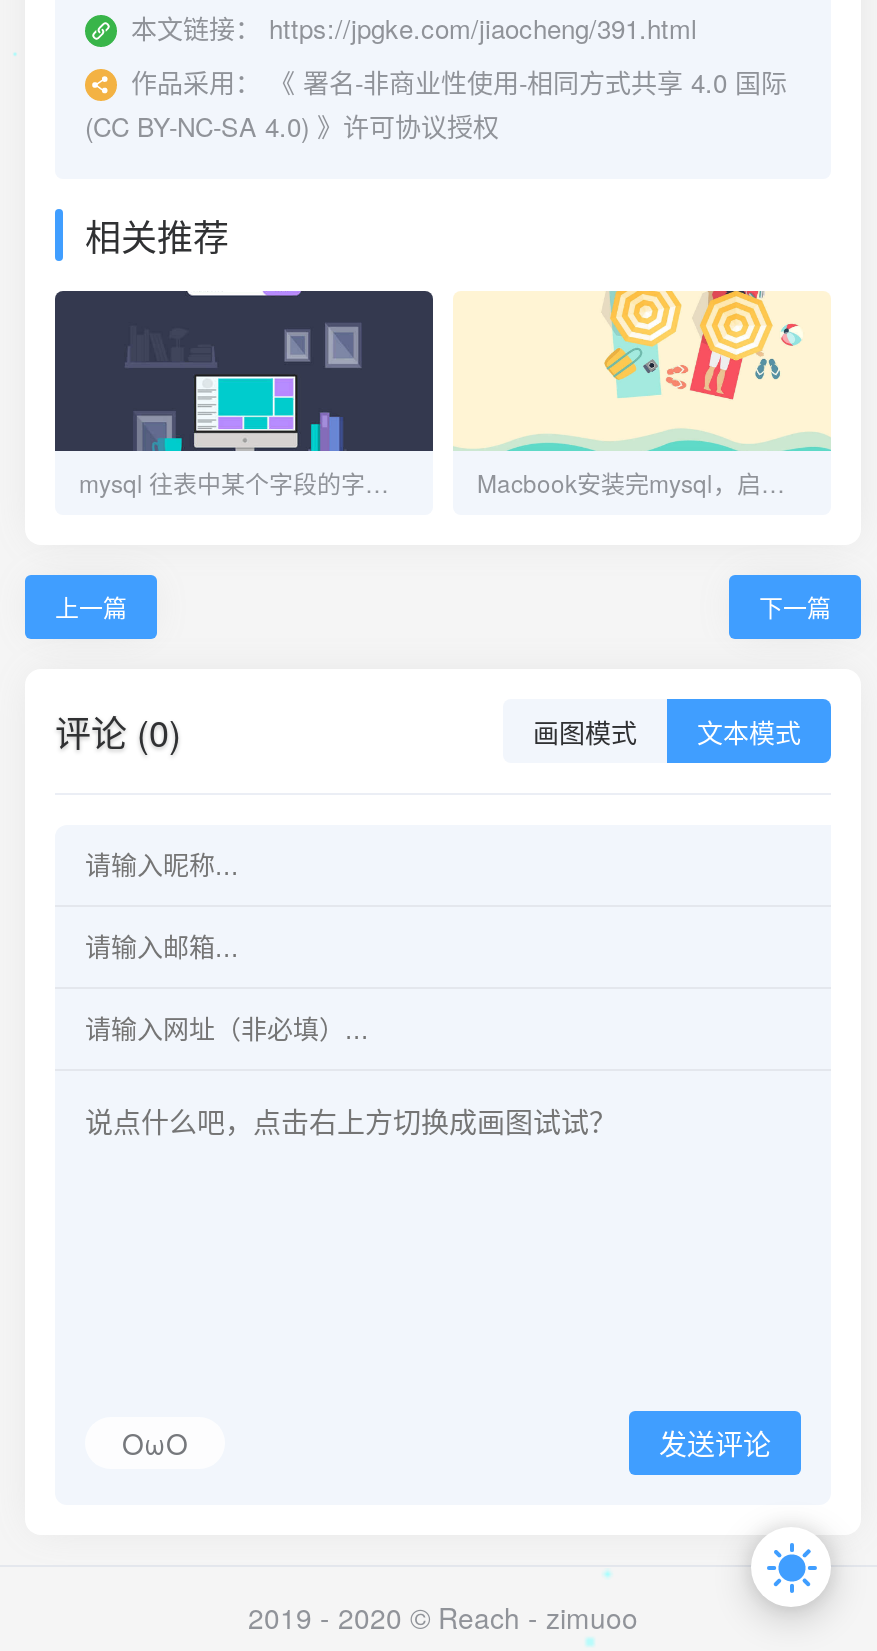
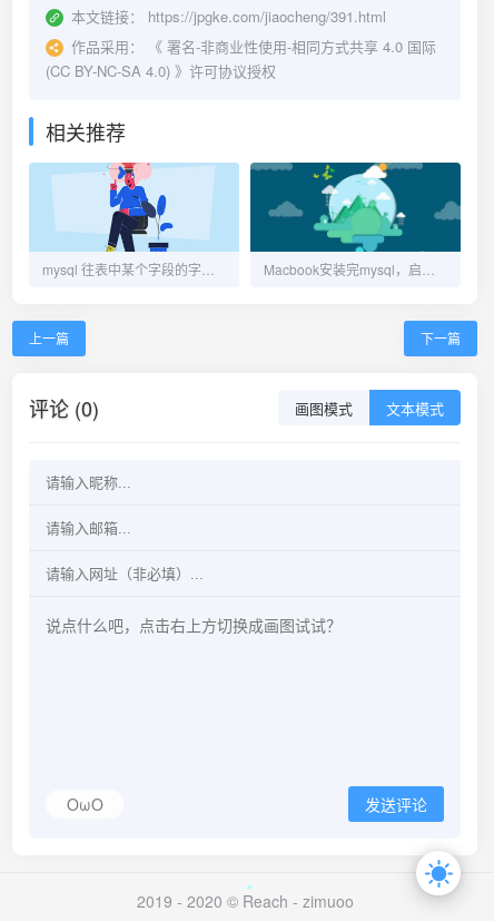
- [image]
+ [image]

- [image]
+ [image]
